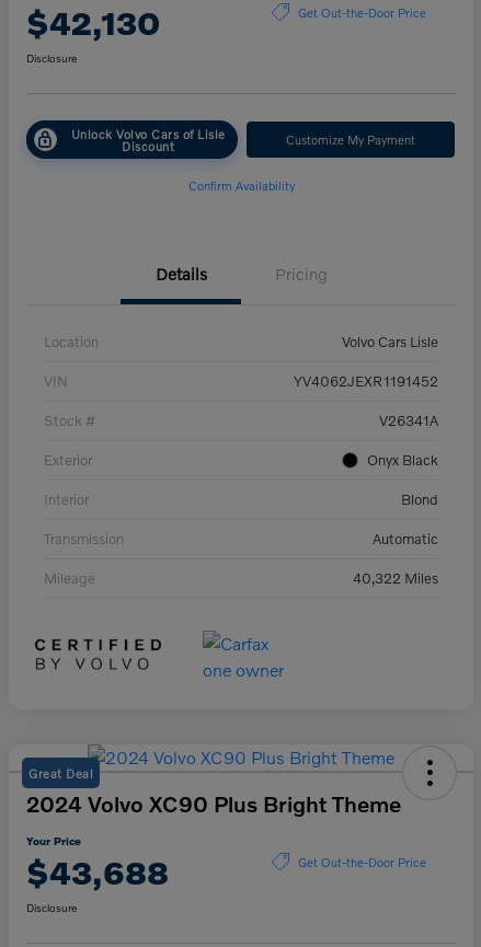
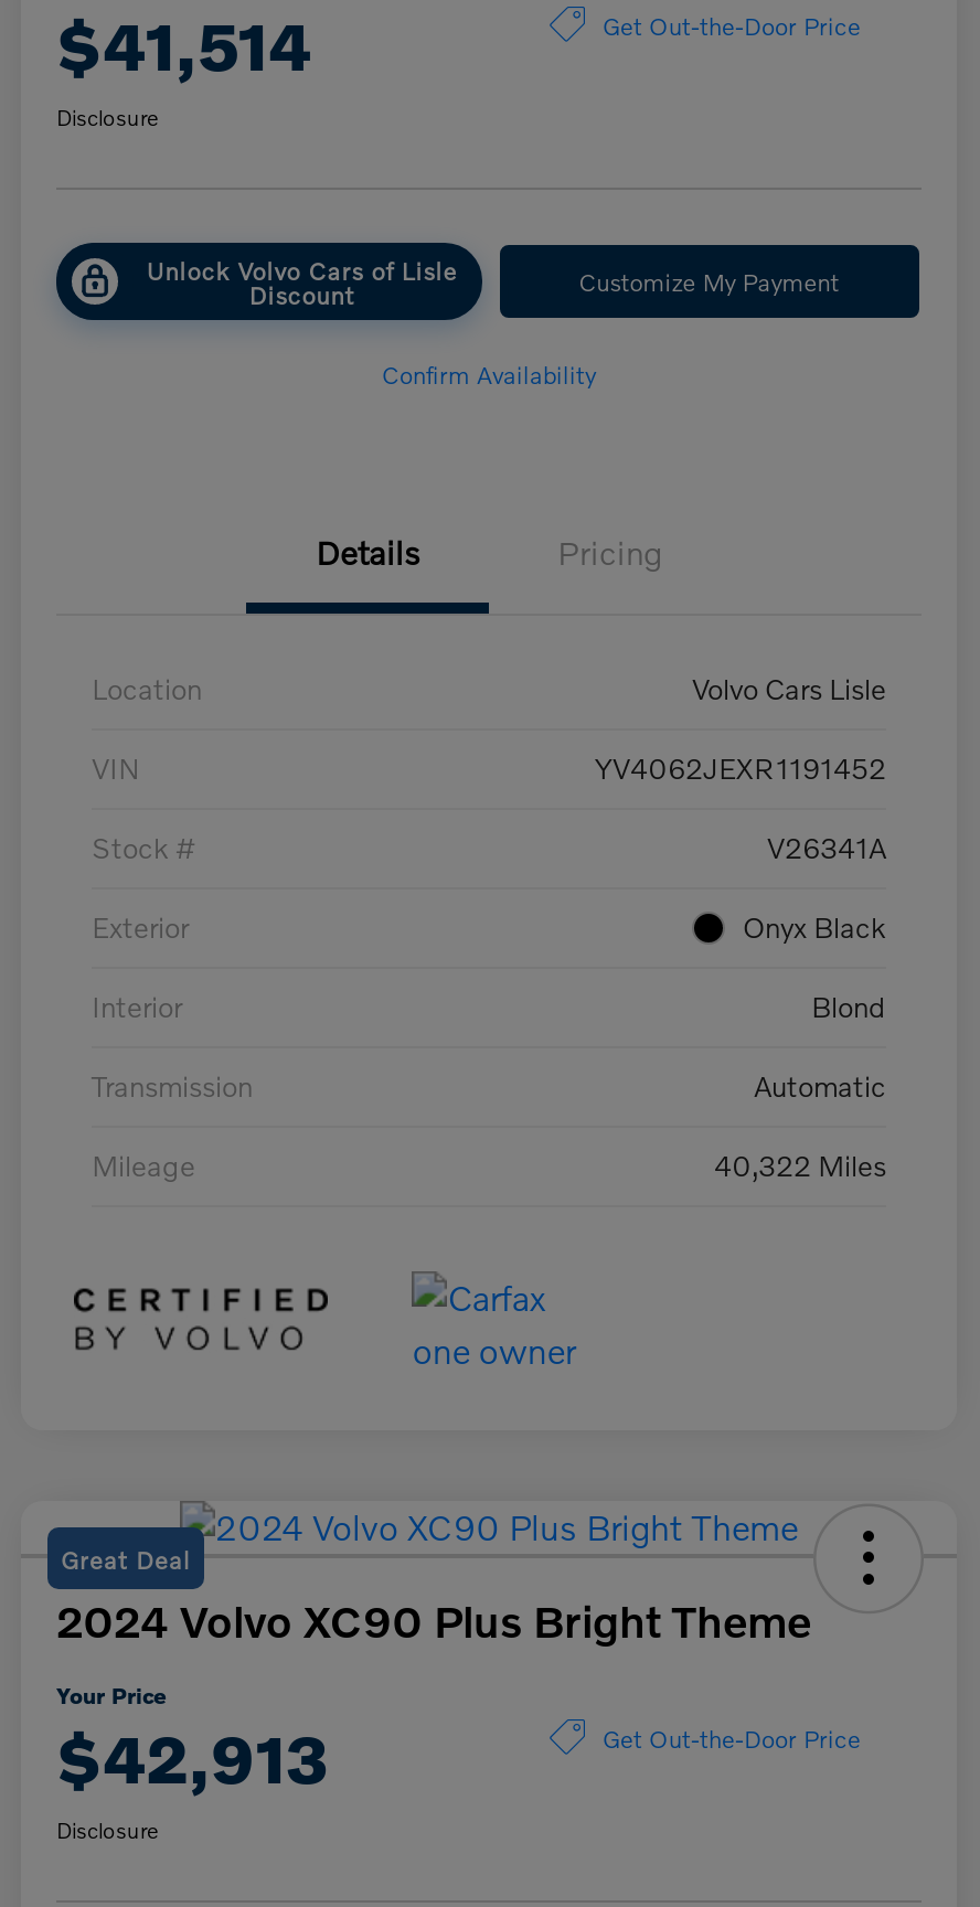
- $42,130
+ $41,514

- $43,688
+ $42,913
